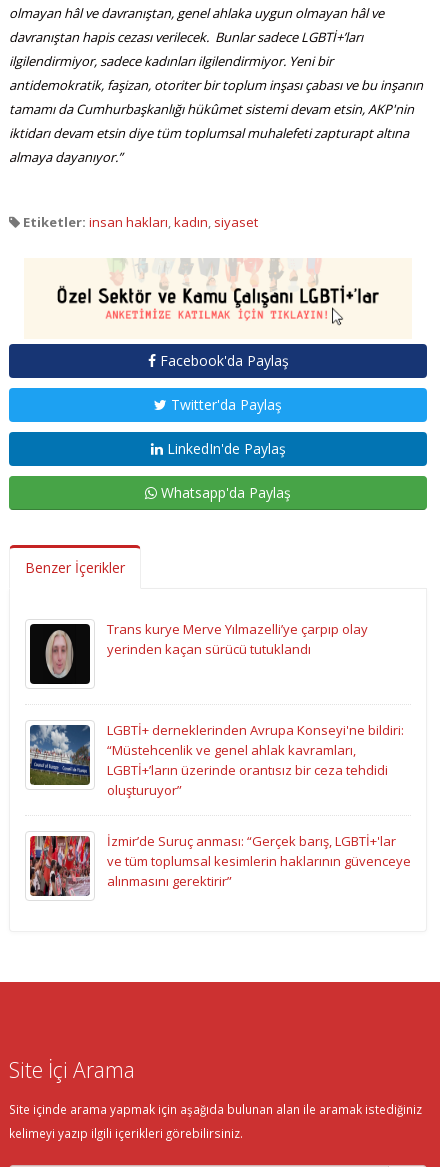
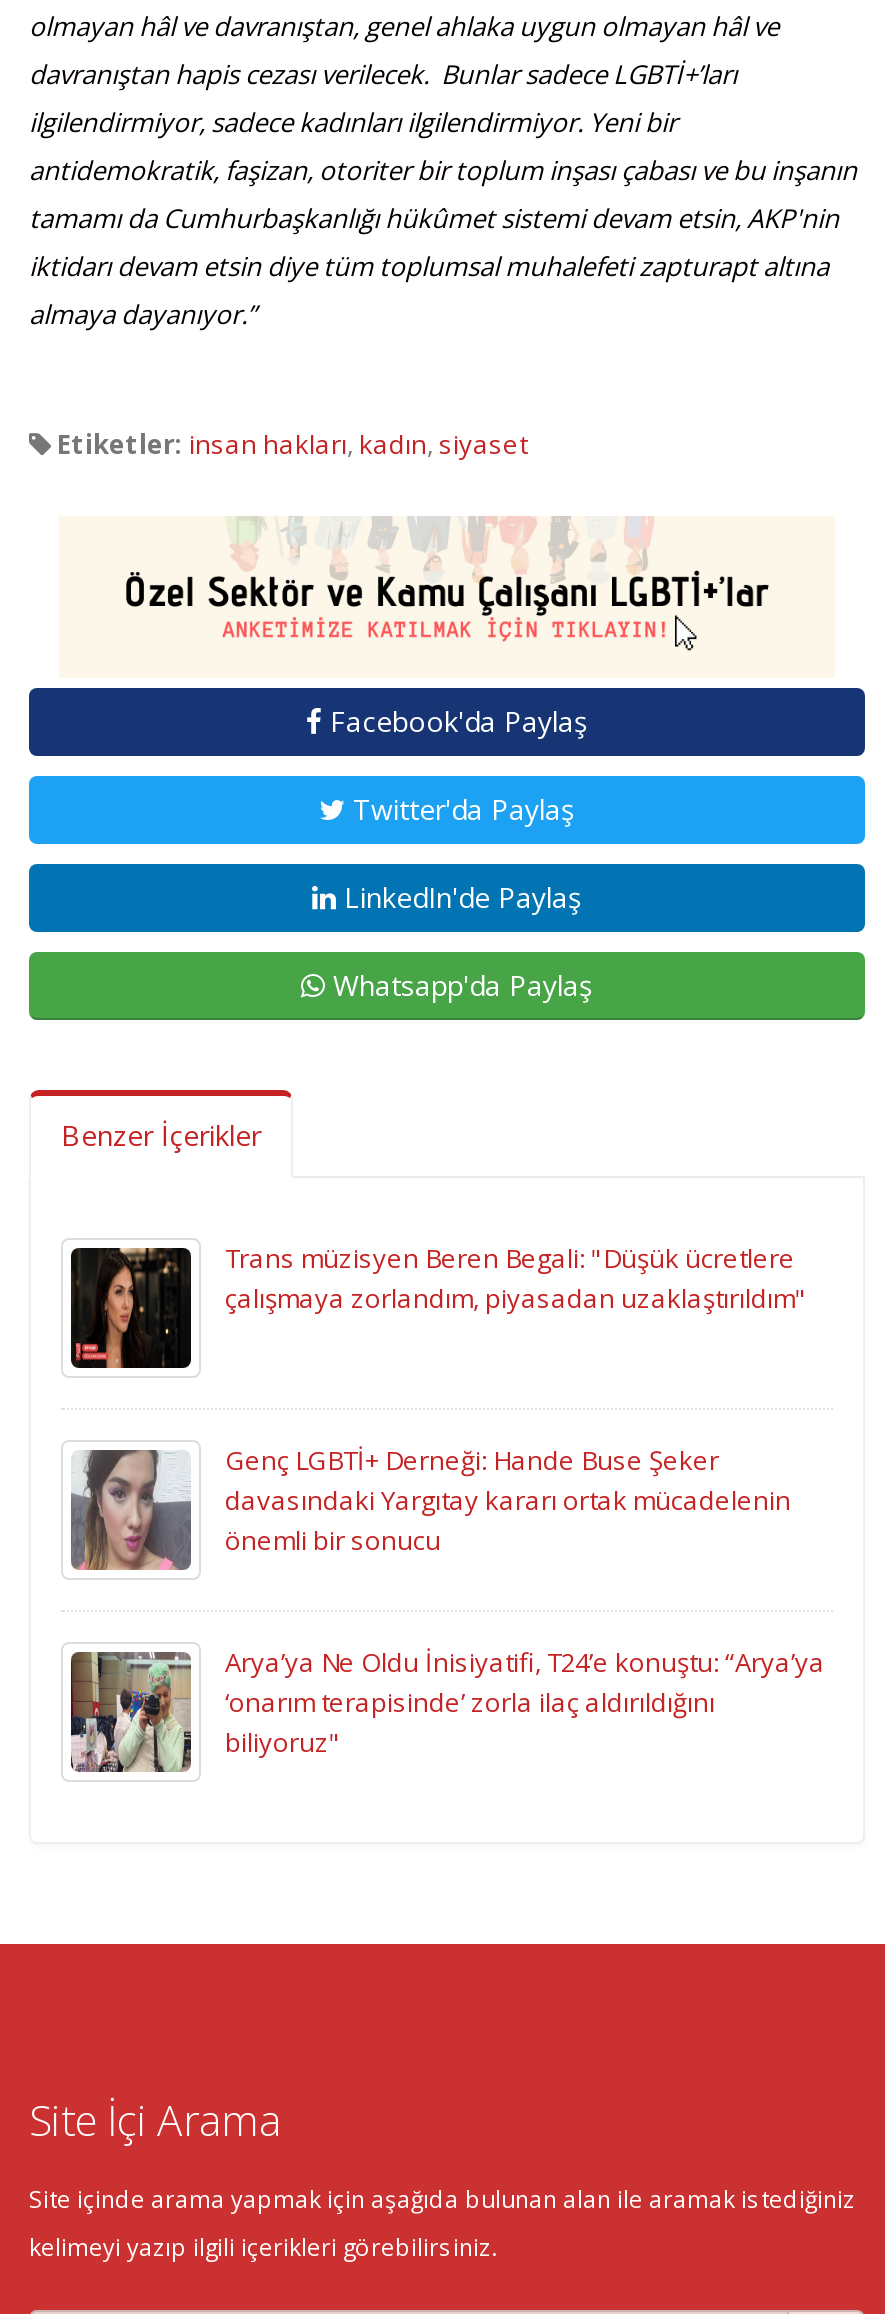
- [image]
- Trans kurye Merve Yılmazelli’ye çarpıp olay
- yerinden kaçan sürücü tutuklandı
+ [image]
+ Trans müzisyen Beren Begali: "Düşük ücretlere
+ çalışmaya zorlandım, piyasadan uzaklaştırıldım"

- [image]
- LGBTİ+ derneklerinden Avrupa Konseyi'ne bildiri:
- “Müstehcenlik ve genel ahlak kavramları,
- LGBTİ+’ların üzerinde orantısız bir ceza tehdidi
- oluşturuyor”
+ [image]
+ Genç LGBTİ+ Derneği: Hande Buse Şeker
+ davasındaki Yargıtay kararı ortak mücadelenin
+ önemli bir sonucu

- [image]
- İzmir’de Suruç anması: “Gerçek barış, LGBTİ+'lar
- ve tüm toplumsal kesimlerin haklarının güvenceye
- alınmasını gerektirir”
+ [image]
+ Arya’ya Ne Oldu İnisiyatifi, T24’e konuştu: “Arya’ya
+ ‘onarım terapisinde’ zorla ilaç aldırıldığını
+ biliyoruz"
